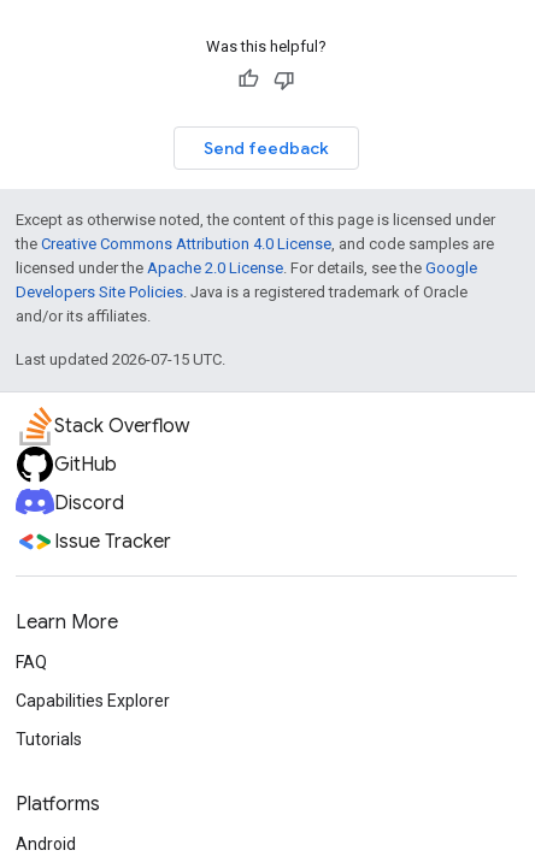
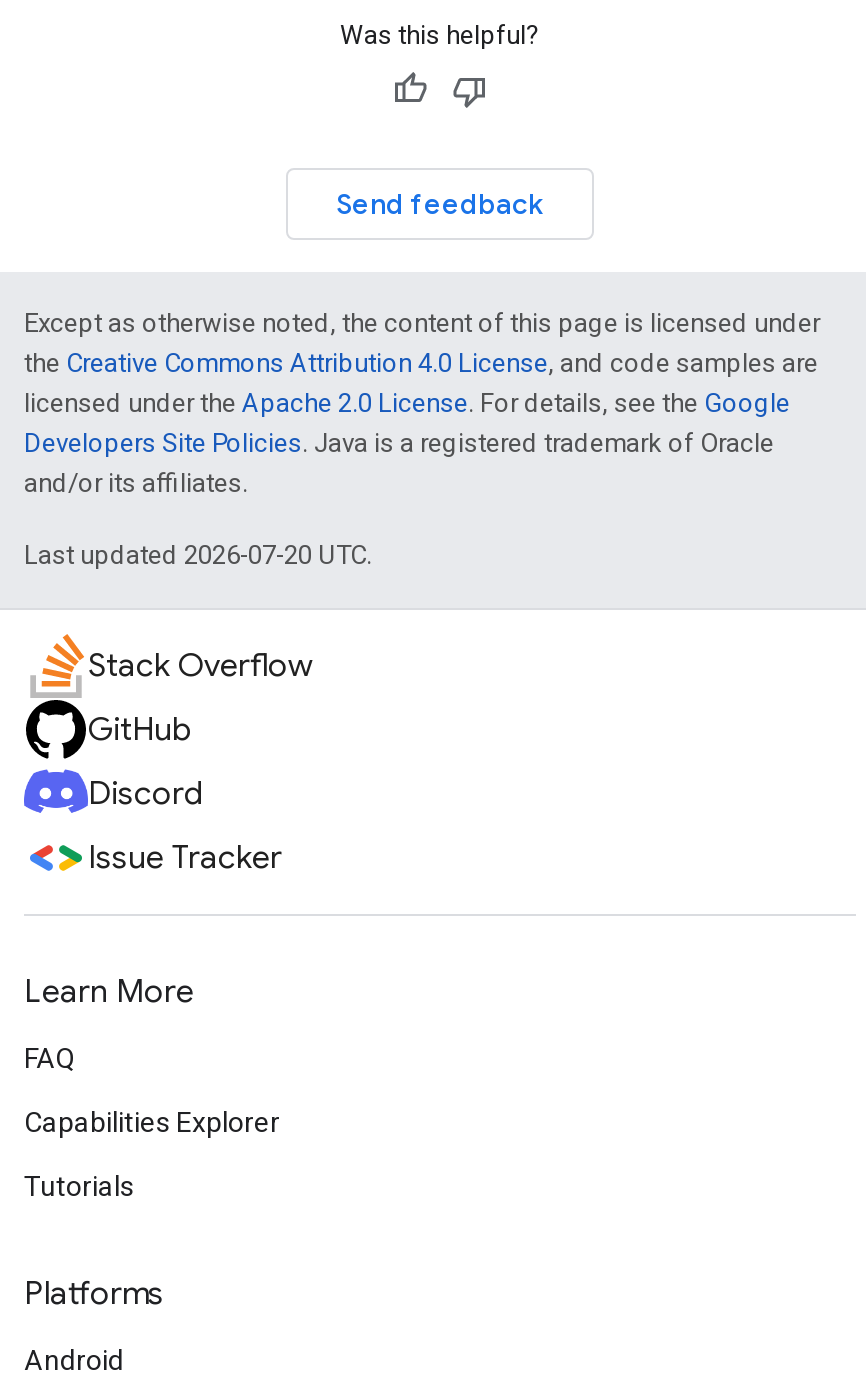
- Last updated 2026-07-15 UTC.
+ Last updated 2026-07-20 UTC.
